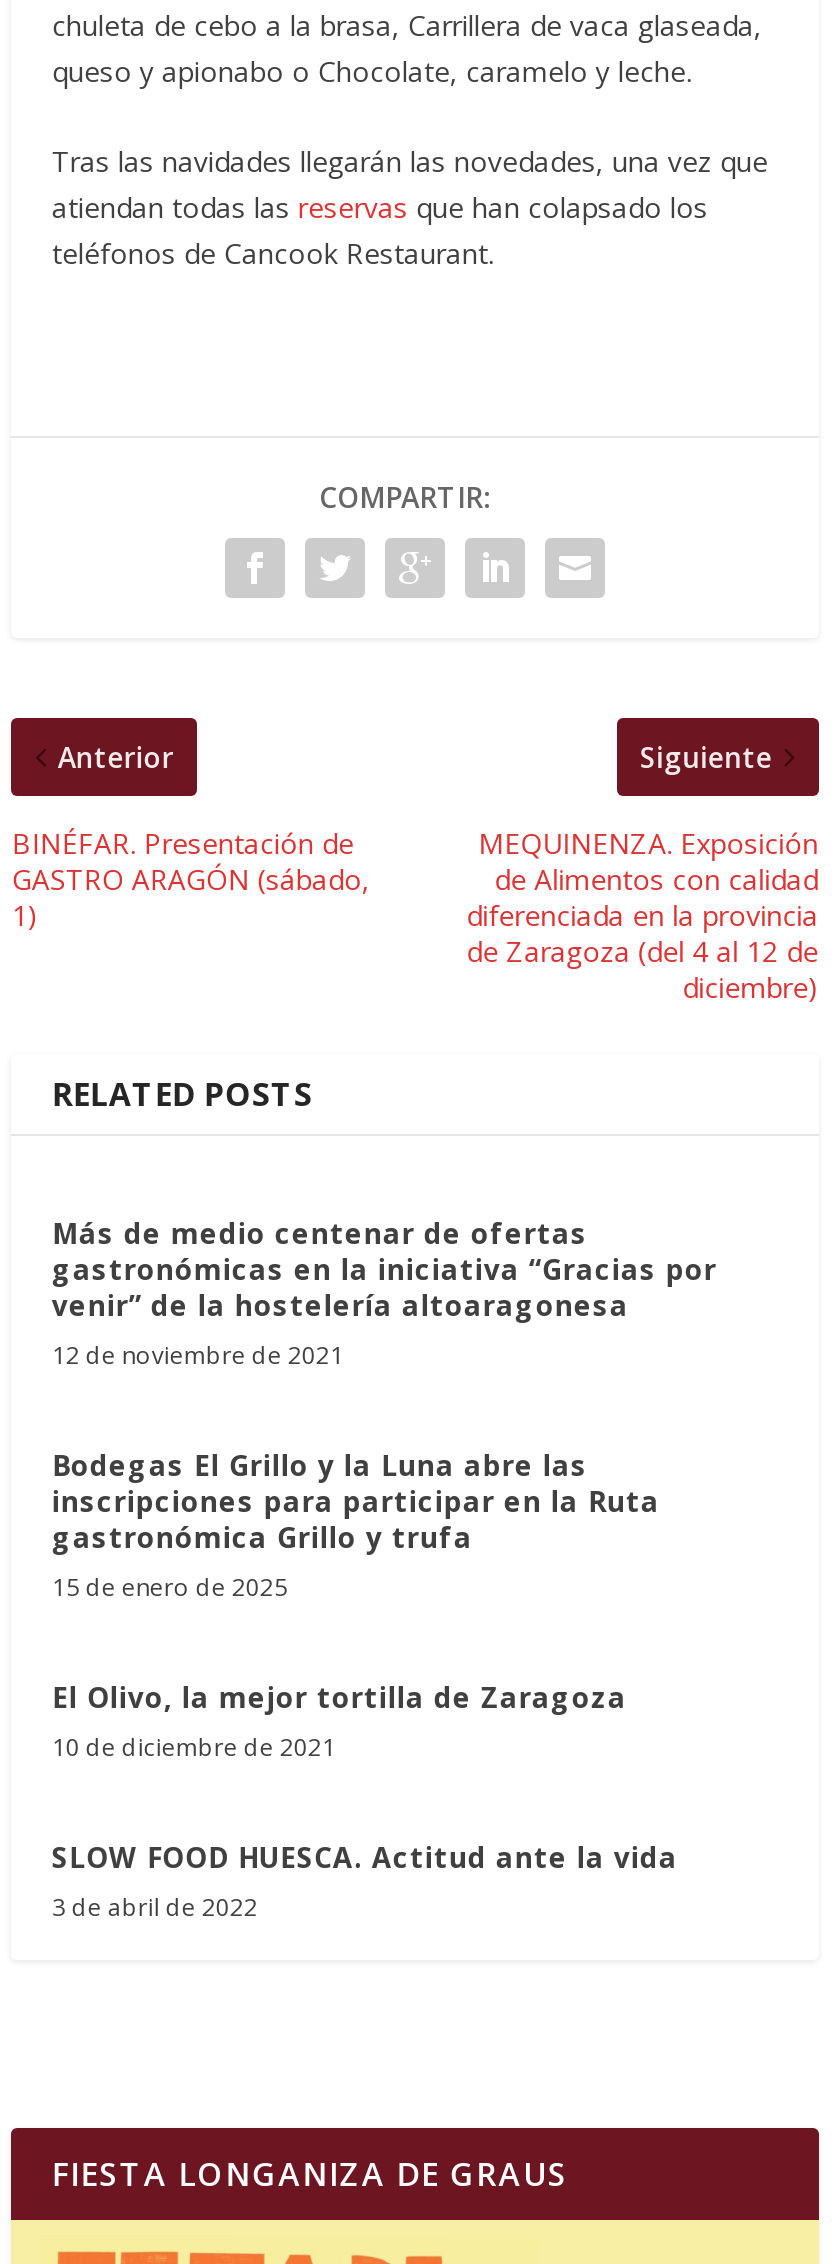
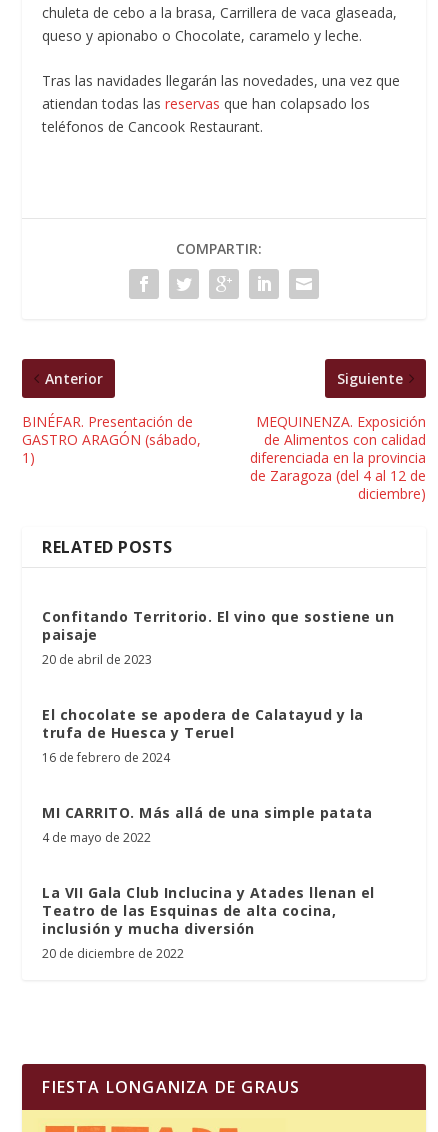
- Más de medio centenar de ofertas
- gastronómicas en la iniciativa “Gracias por
- venir” de la hostelería altoaragonesa
- 12 de noviembre de 2021
+ Confitando Territorio. El vino que sostiene un
+ paisaje
+ 20 de abril de 2023

- Bodegas El Grillo y la Luna abre las
- inscripciones para participar en la Ruta
- gastronómica Grillo y trufa
- 15 de enero de 2025
+ El chocolate se apodera de Calatayud y la
+ trufa de Huesca y Teruel
+ 16 de febrero de 2024

- El Olivo, la mejor tortilla de Zaragoza
- 10 de diciembre de 2021
+ MI CARRITO. Más allá de una simple patata
+ 4 de mayo de 2022

- SLOW FOOD HUESCA. Actitud ante la vida
- 3 de abril de 2022
+ La VII Gala Club Inclucina y Atades llenan el
+ Teatro de las Esquinas de alta cocina,
+ inclusión y mucha diversión
+ 20 de diciembre de 2022
